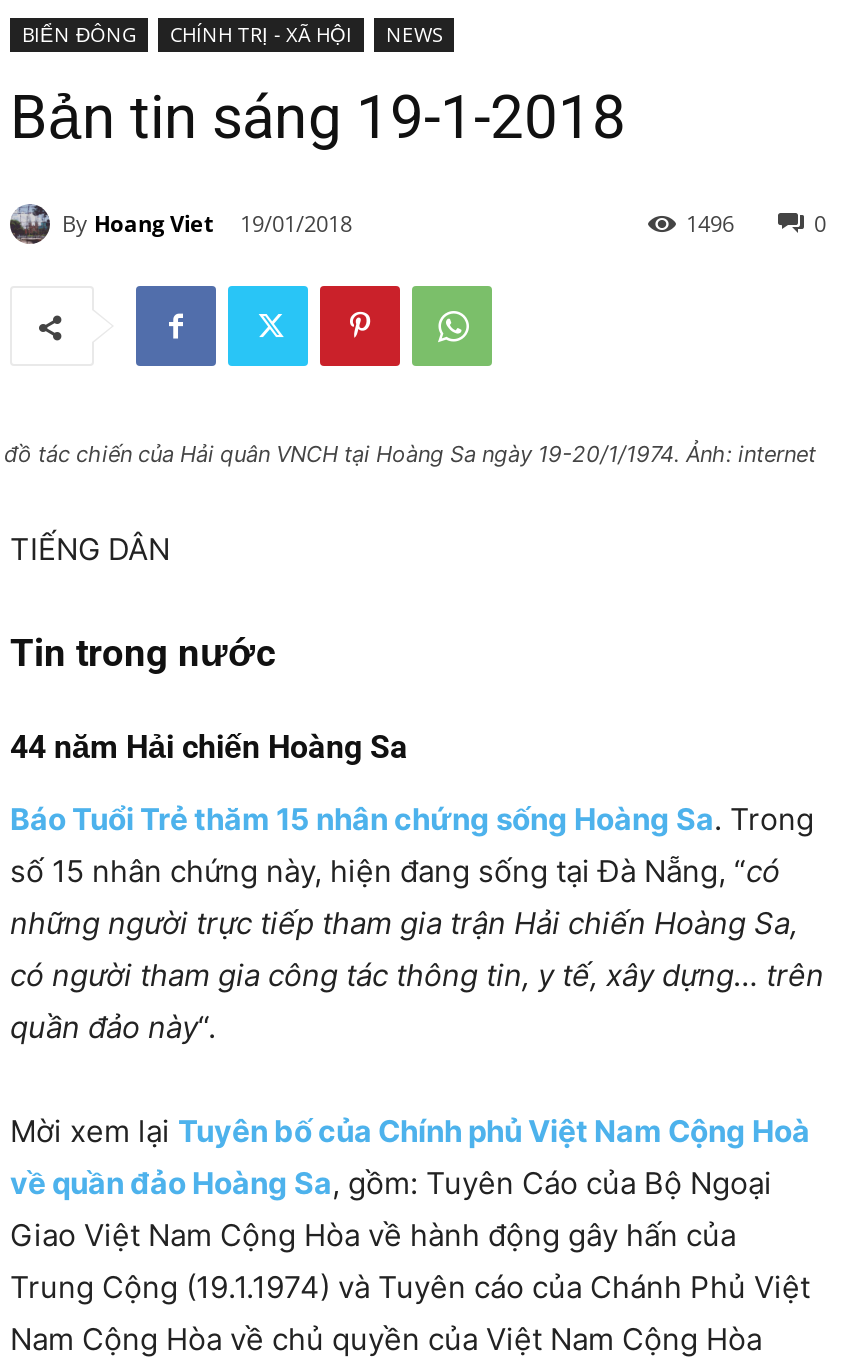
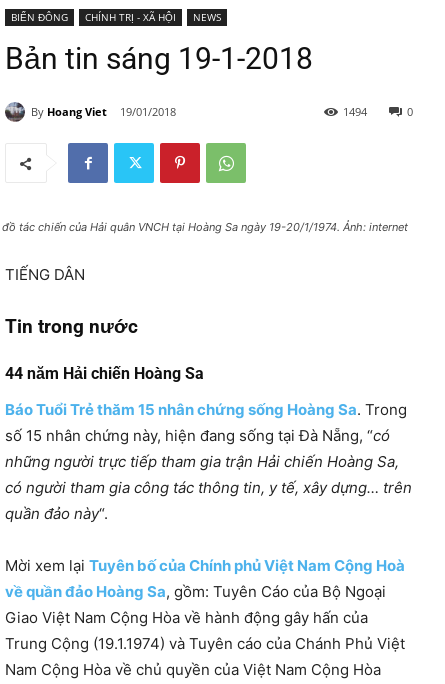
- 1496
+ 1494
